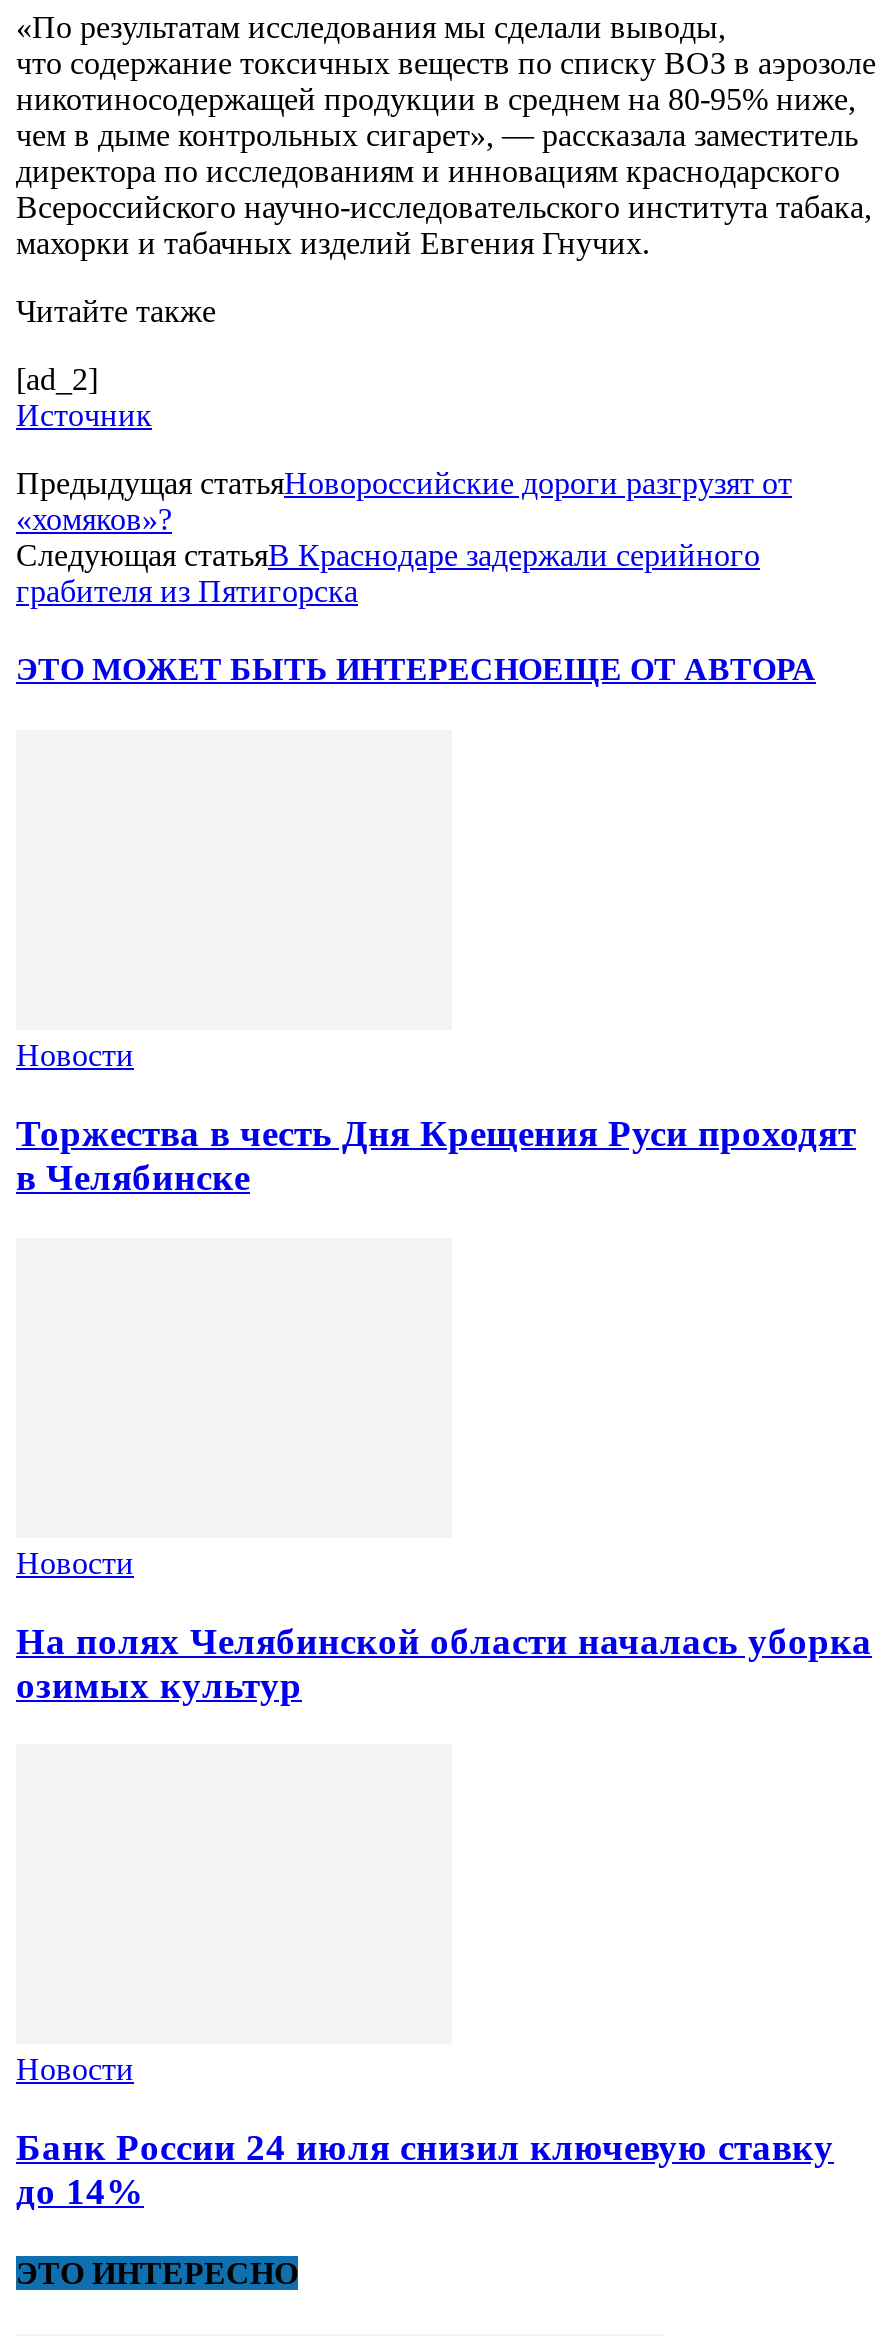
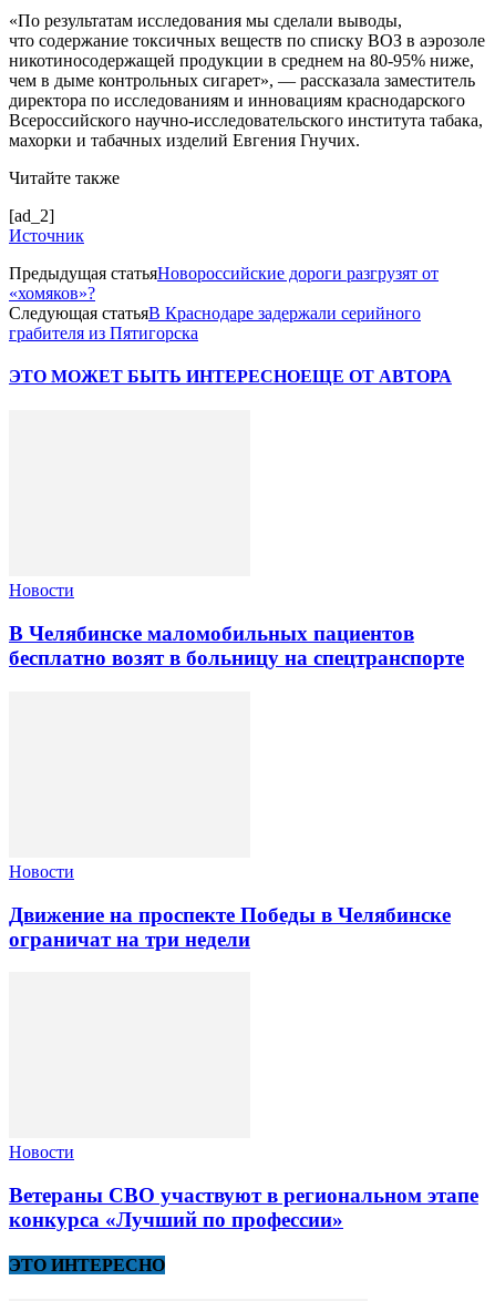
- Торжества в честь Дня Крещения Руси проходят
- в Челябинске
+ В Челябинске маломобильных пациентов
+ бесплатно возят в больницу на спецтранспорте

- На полях Челябинской области началась уборка
- озимых культур
+ Движение на проспекте Победы в Челябинске
+ ограничат на три недели

- Банк России 24 июля снизил ключевую ставку
- до 14%
+ Ветераны СВО участвуют в региональном этапе
+ конкурса «Лучший по профессии»
